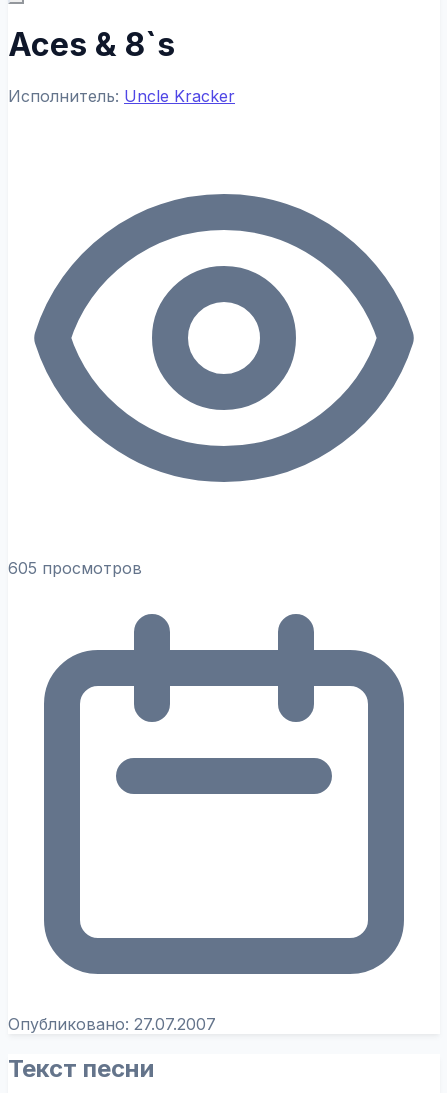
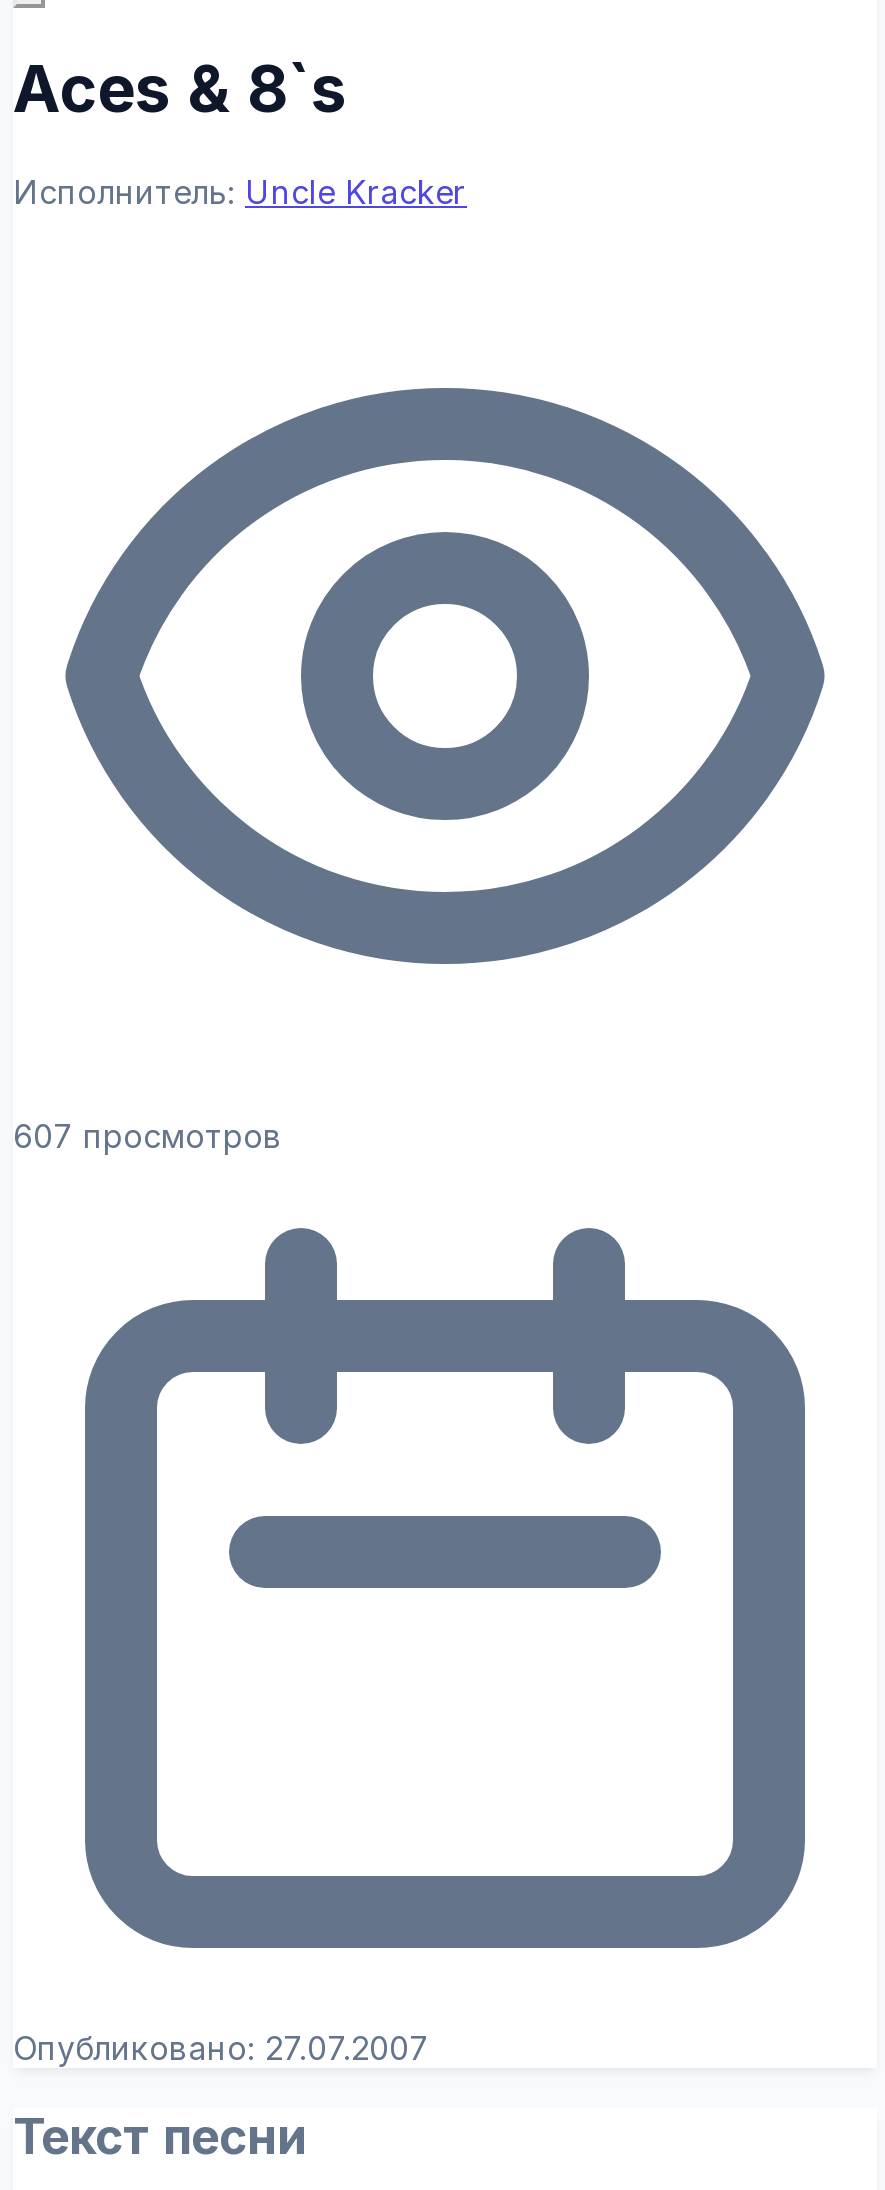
- 605 просмотров
+ 607 просмотров
